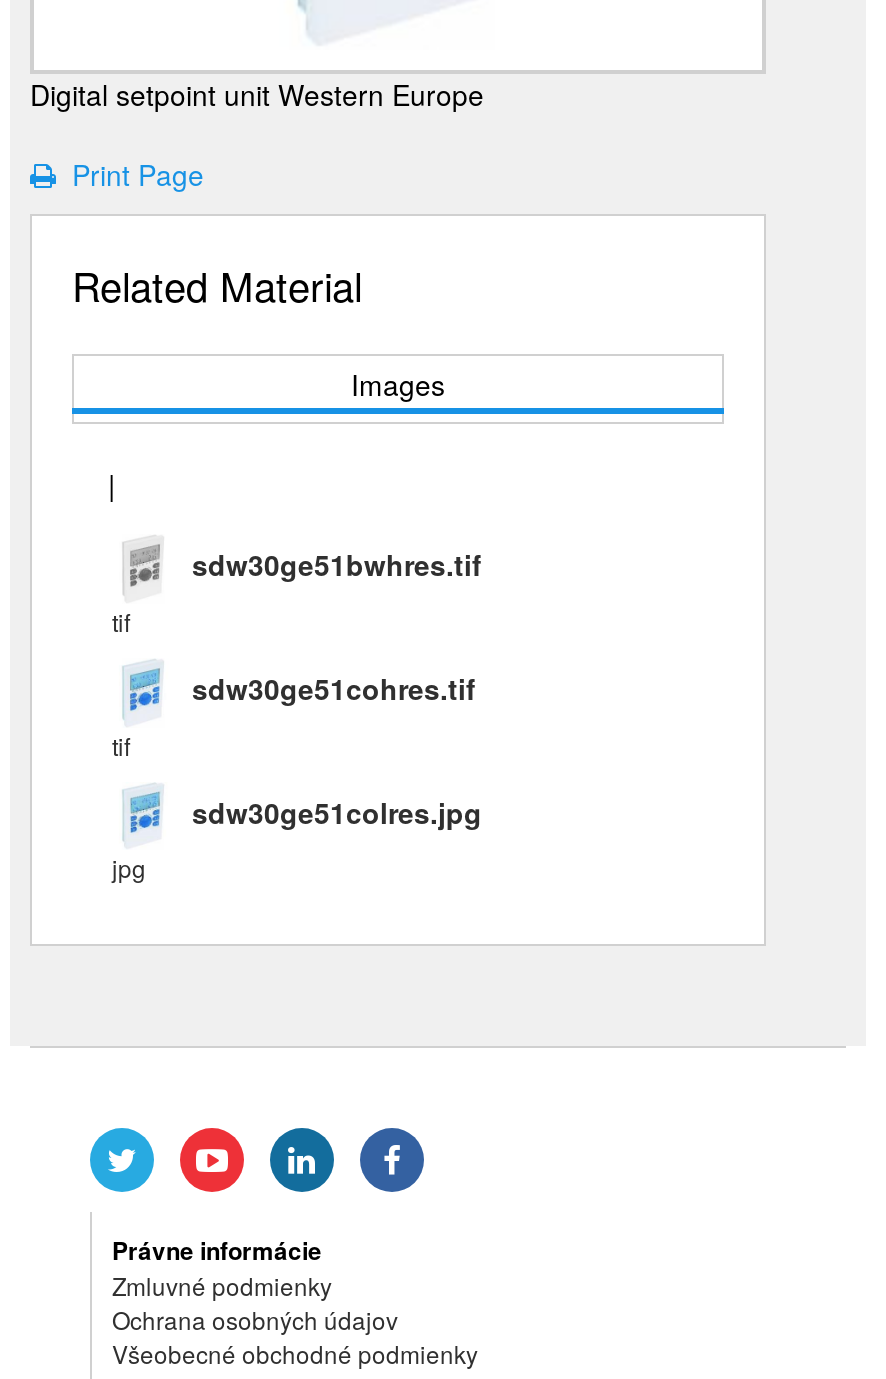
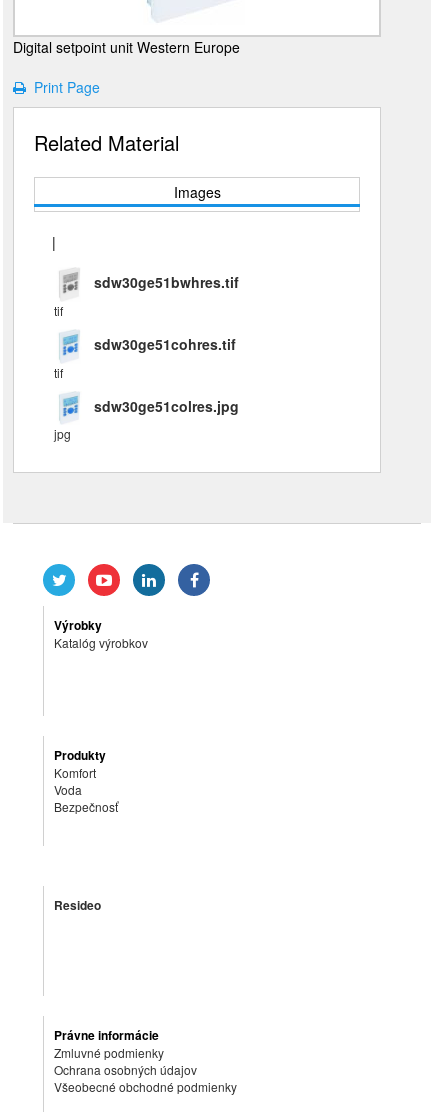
+ Výrobky
+ Katalóg výrobkov

+ Produkty
+ Komfort
+ Voda
+ Bezpečnosť

+ Resideo
